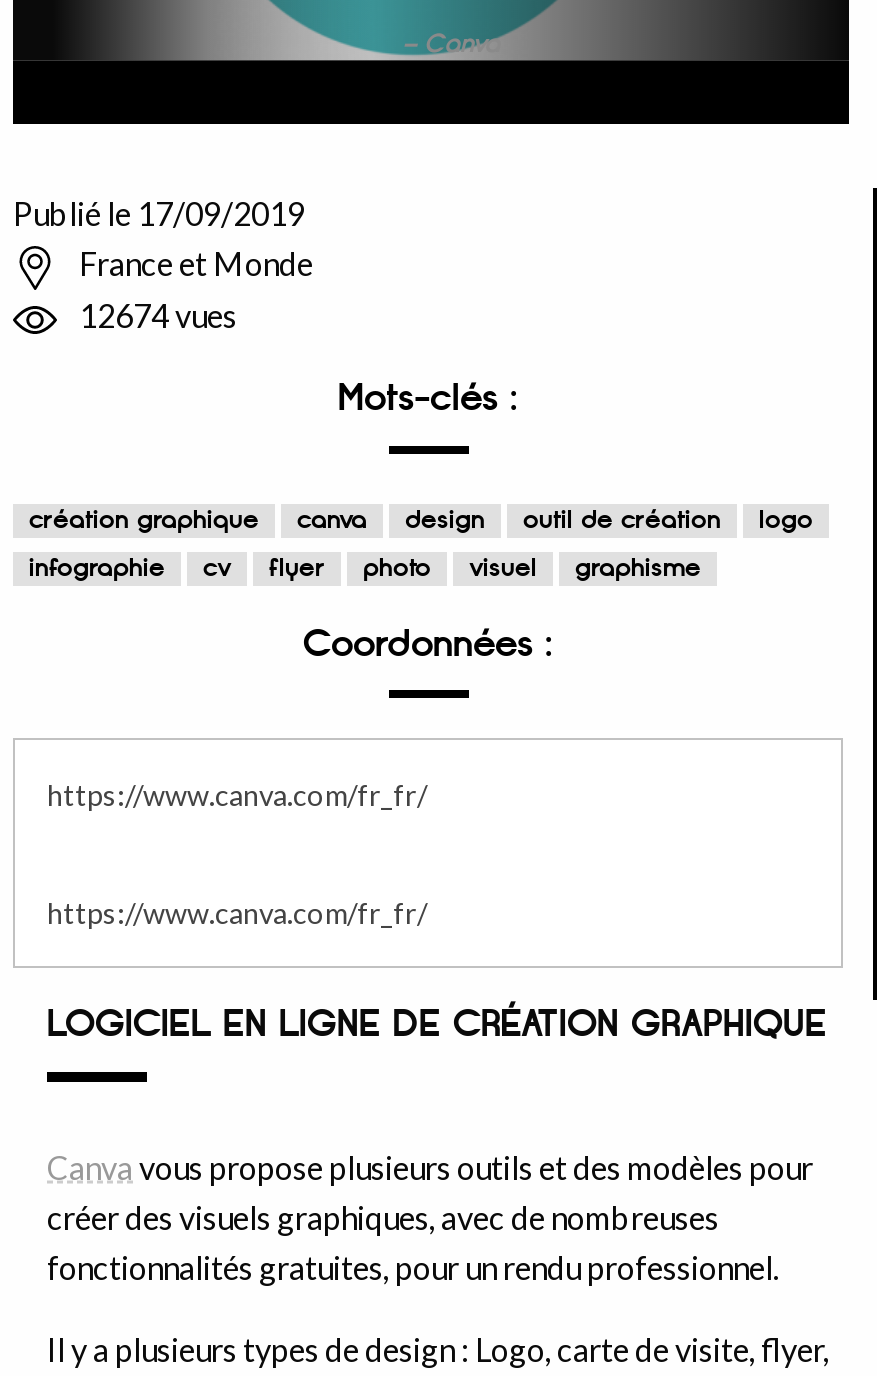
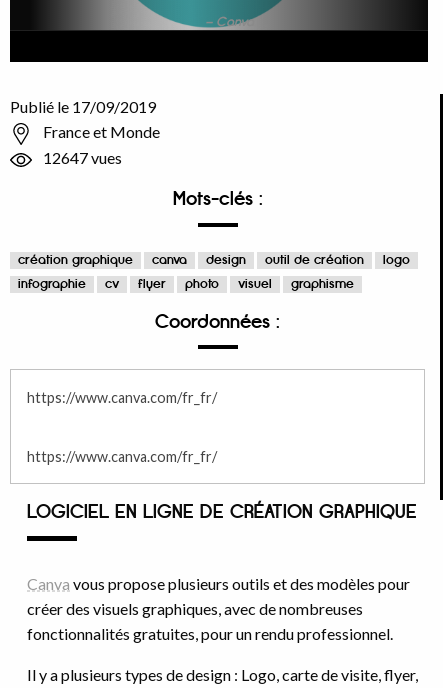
- 12674 vues
+ 12647 vues
